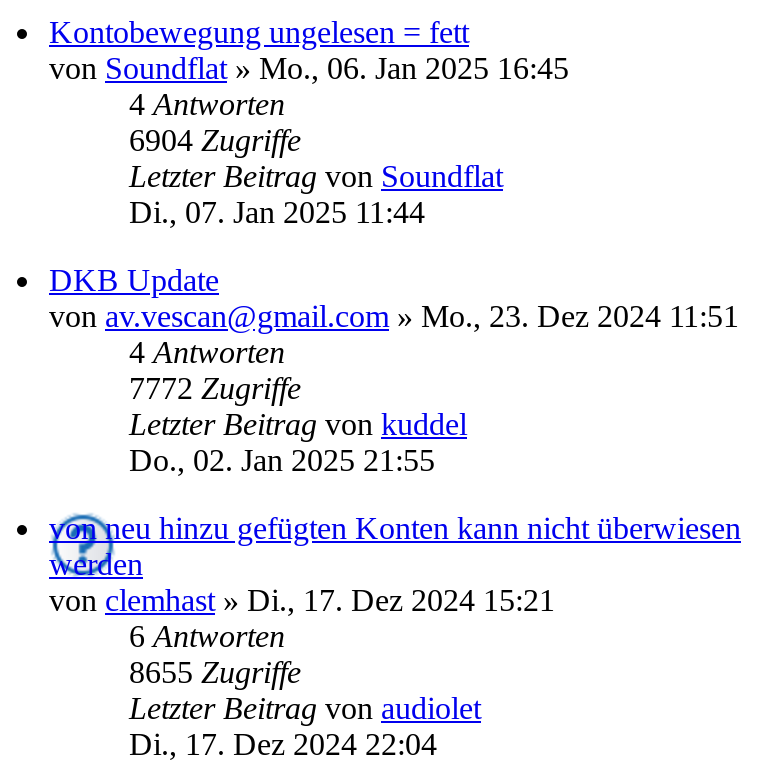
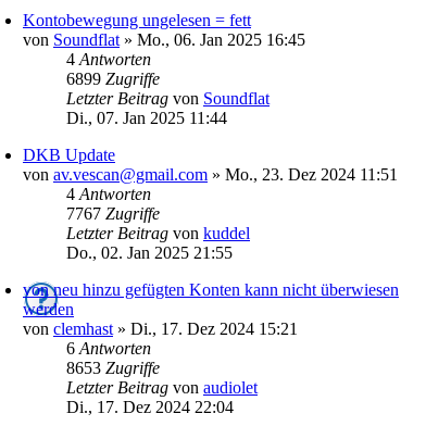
- 6904 Zugriffe
+ 6899 Zugriffe

- 7772 Zugriffe
+ 7767 Zugriffe

- 8655 Zugriffe
+ 8653 Zugriffe
